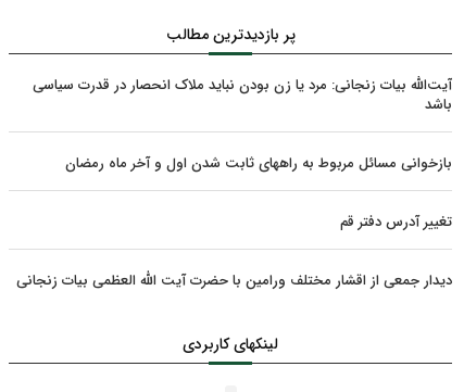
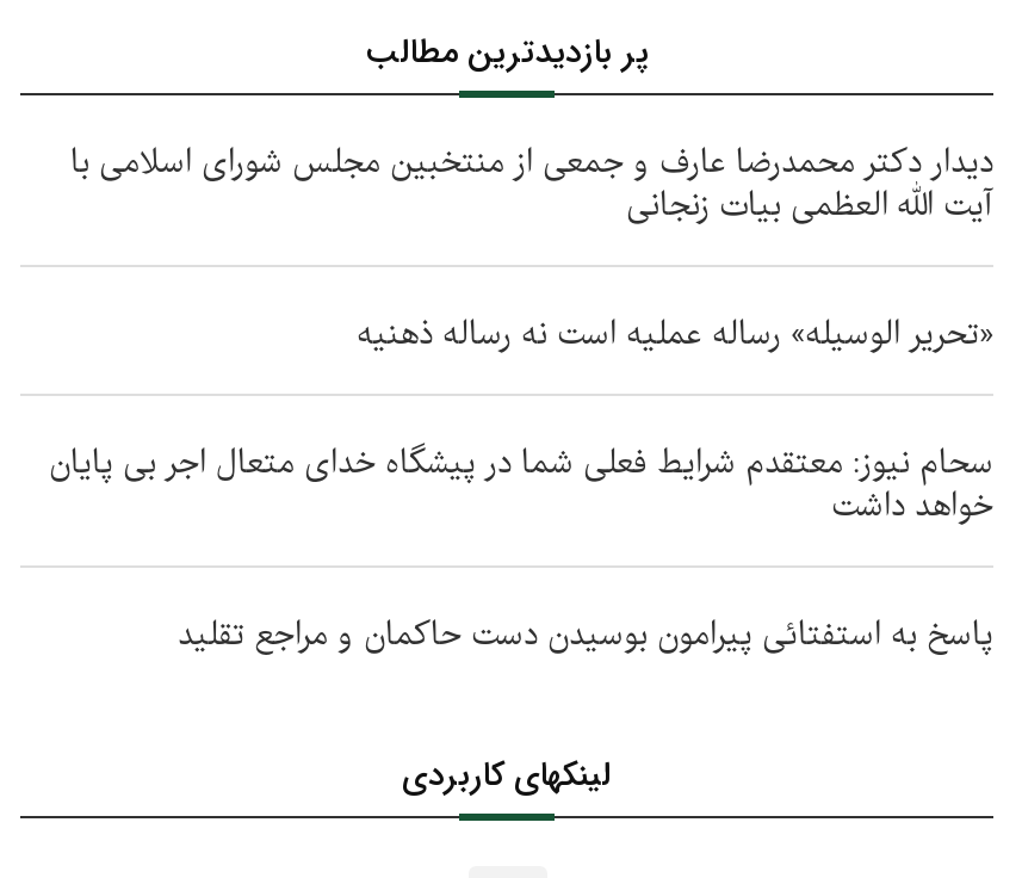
- آیت‌الله بیات زنجانی: مرد یا زن بودن نباید ملاک انحصار در قدرت سیاسی
- باشد
+ دیدار دکتر محمدرضا عارف و جمعی از منتخبین مجلس شورای اسلامی با
+ آیت الله العظمی بیات زنجانی

- بازخوانی مسائل مربوط به راههای ثابت شدن اول و آخر ماه رمضان
+ «تحریر الوسیله» رساله عملیه است نه رساله ذهنیه

- تغییر آدرس دفتر قم
+ سحام نیوز: معتقدم شرایط فعلی شما در پیشگاه خدای متعال اجر بی پایان
+ خواهد داشت

- دیدار جمعی از اقشار مختلف ورامین با حضرت آیت الله العظمی بیات زنجانی
+ پاسخ به استفتائی پیرامون بوسیدن دست حاکمان و مراجع تقلید
